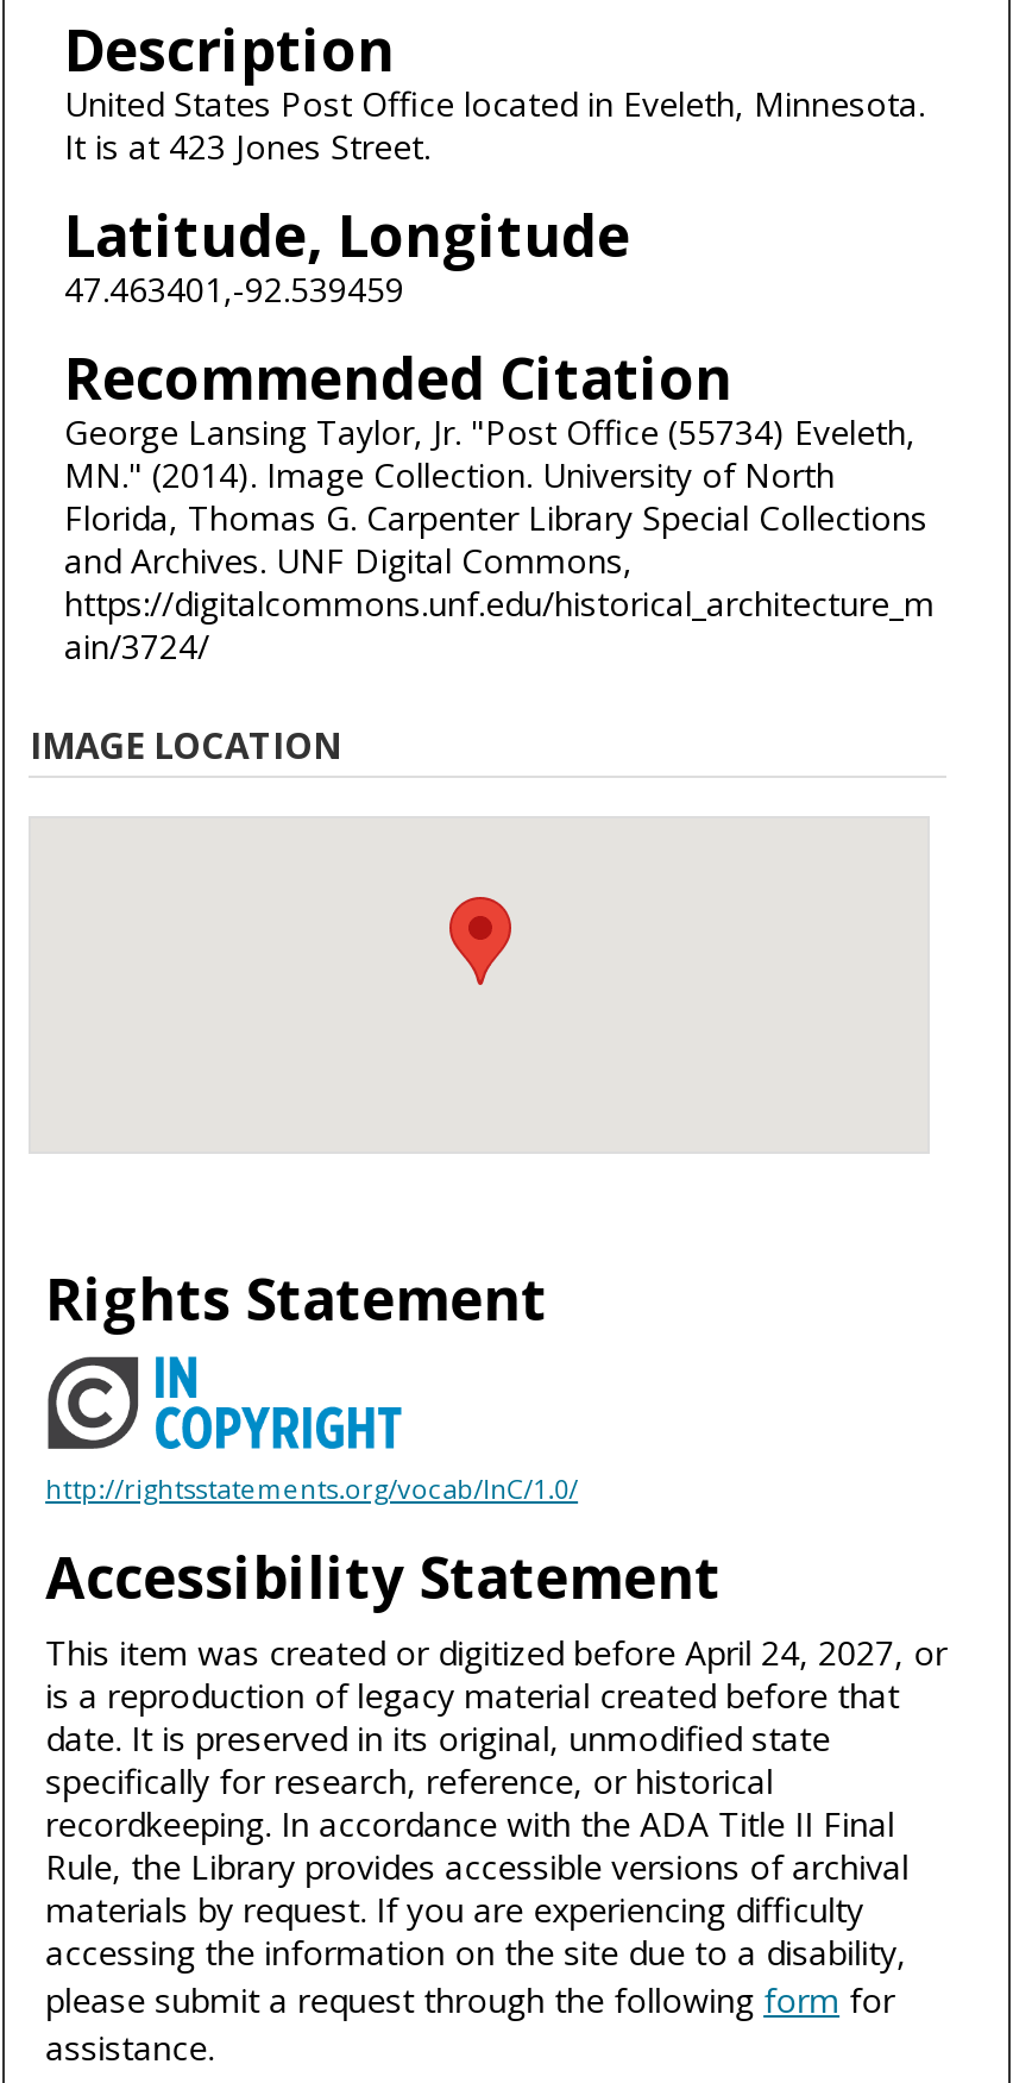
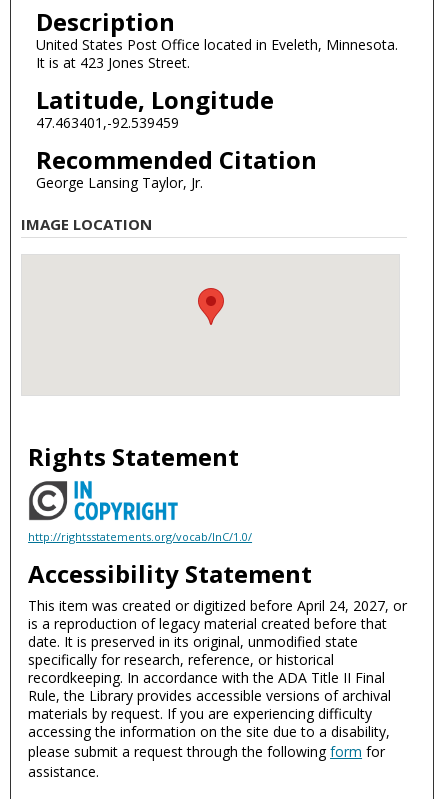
- George Lansing Taylor, Jr. "Post Office (55734) Eveleth,
- MN." (2014). Image Collection. University of North
- Florida, Thomas G. Carpenter Library Special Collections
- and Archives. UNF Digital Commons,
- https://digitalcommons.unf.edu/historical_architecture_m
- ain/3724/
+ George Lansing Taylor, Jr.
